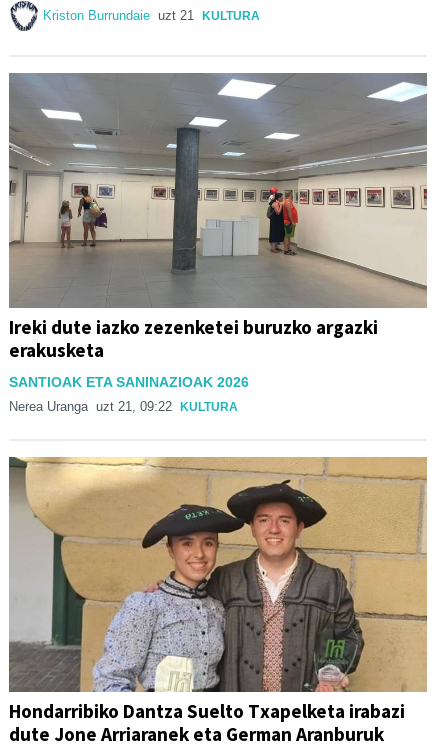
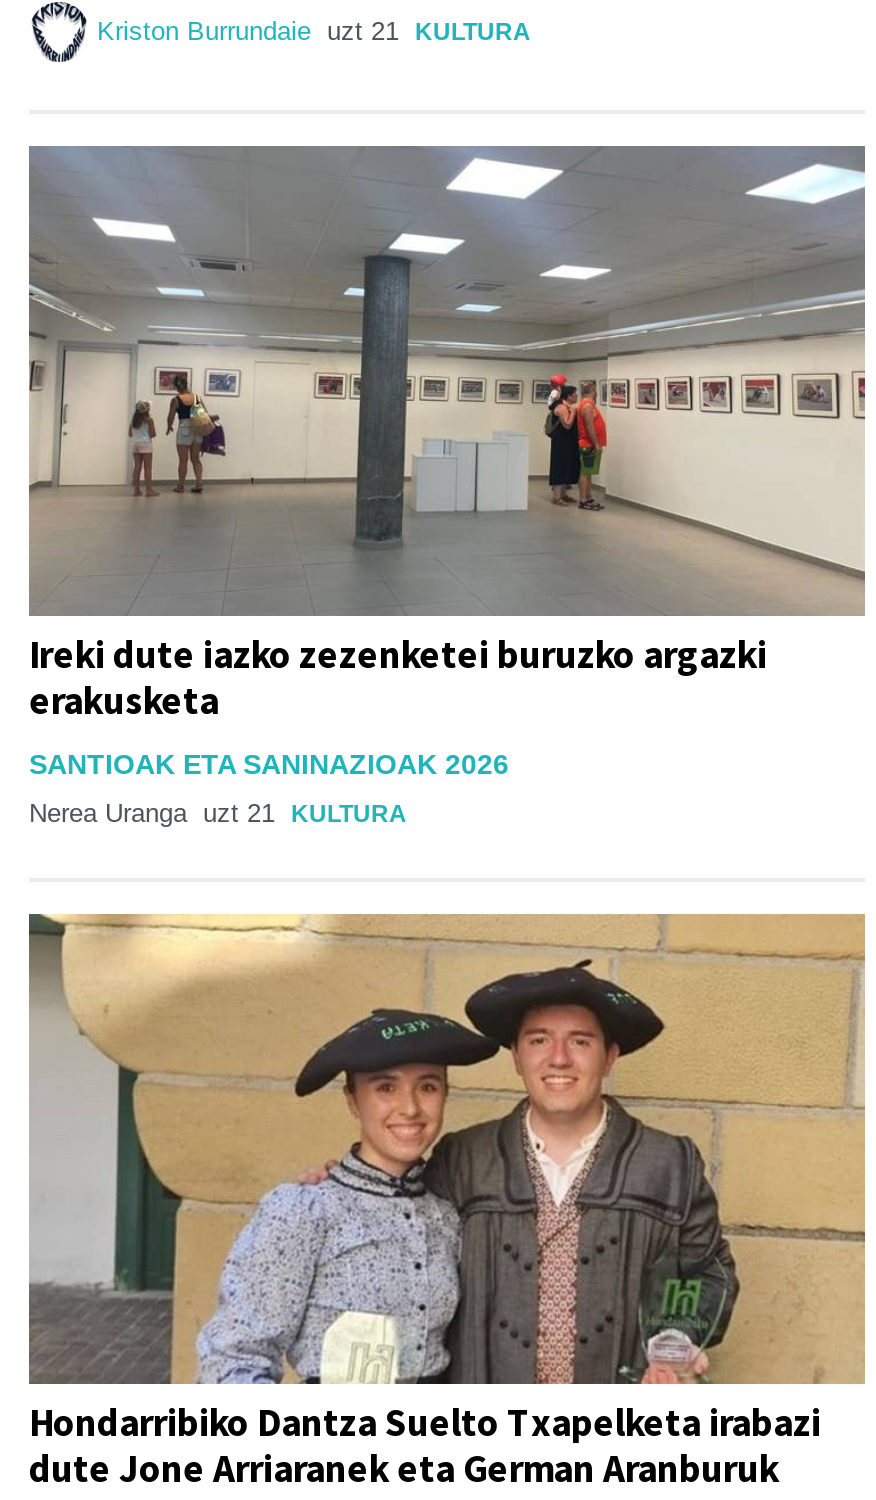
- Nerea Uranga uzt 21, 09:22 KULTURA
+ Nerea Uranga uzt 21 KULTURA
